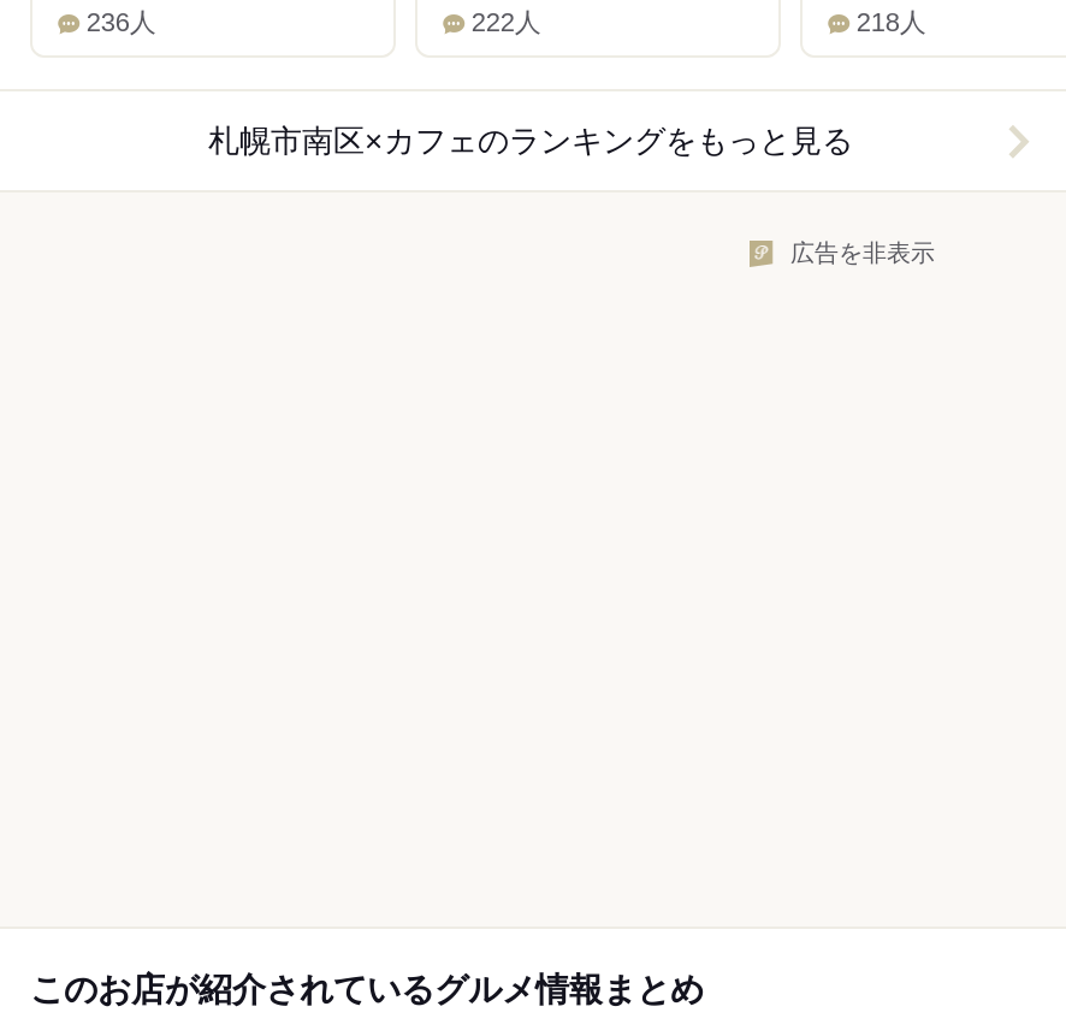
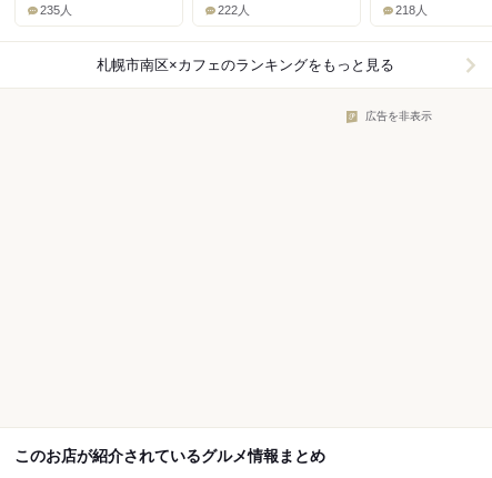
- 236人
+ 235人
